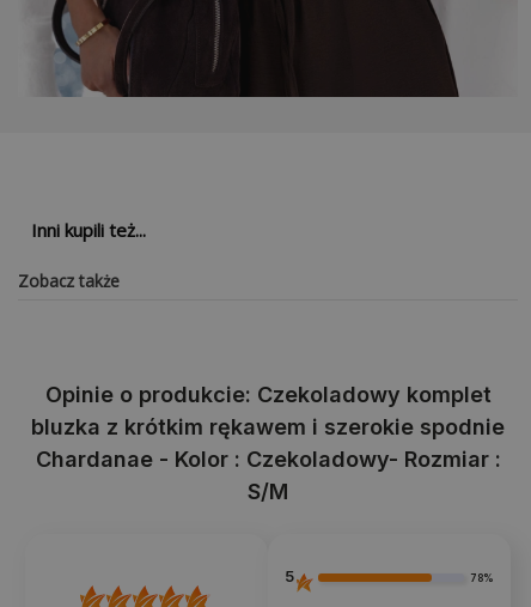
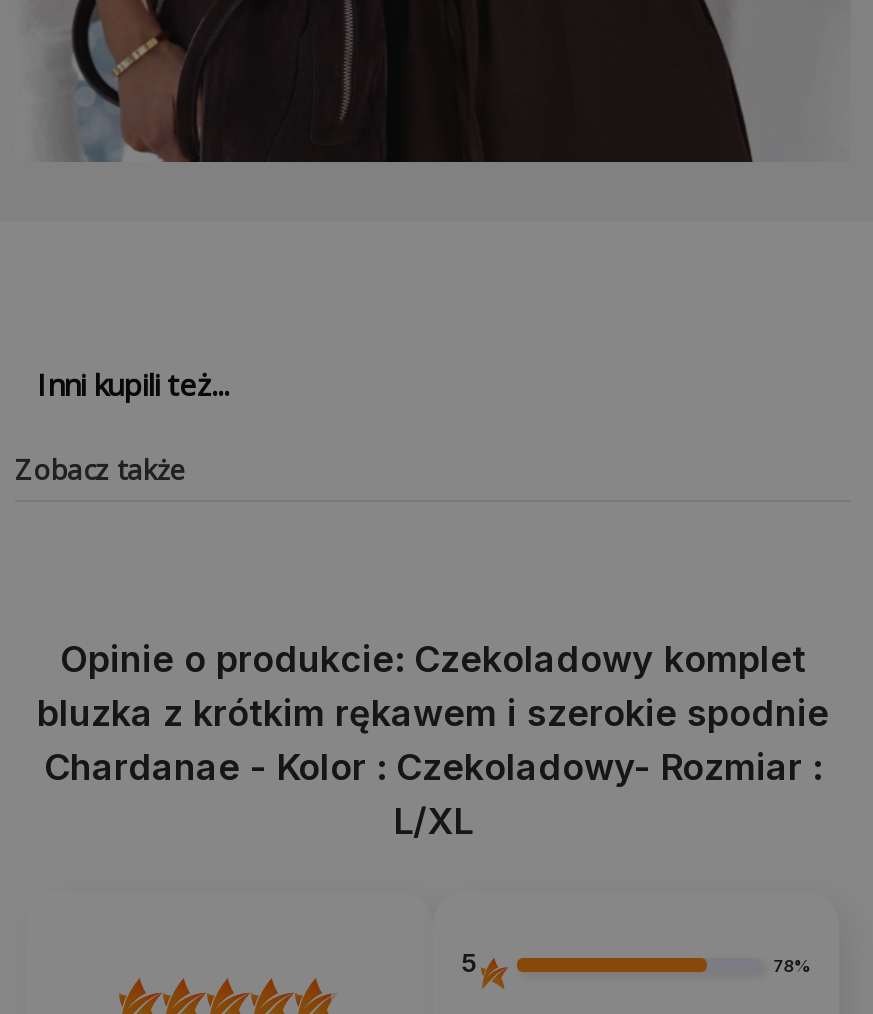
- S/M
+ L/XL
